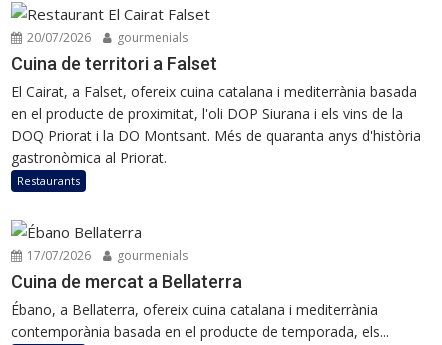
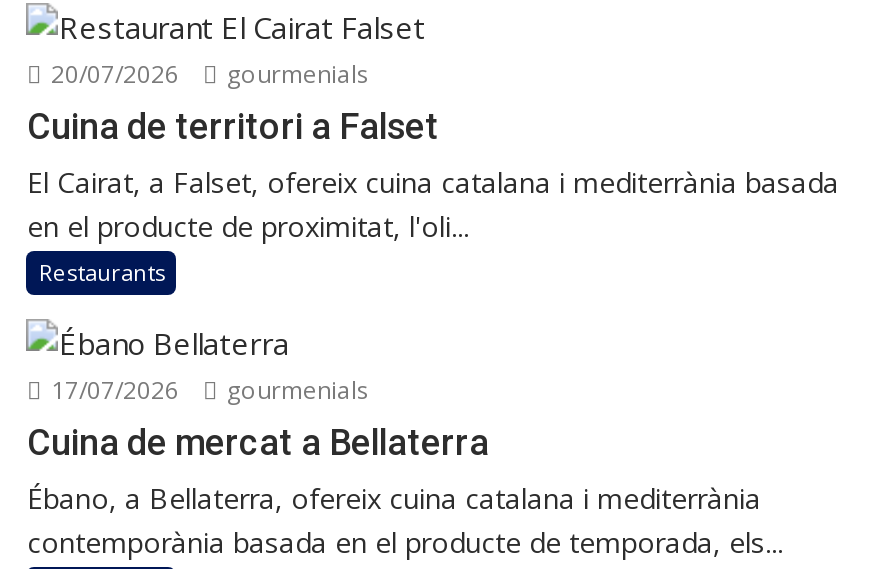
- en el producte de proximitat, l'oli DOP Siurana i els vins de la
- DOQ Priorat i la DO Montsant. Més de quaranta anys d'història
- gastronòmica al Priorat.
+ en el producte de proximitat, l'oli...
